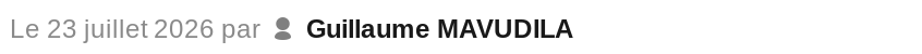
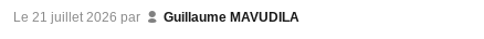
- Le 23 juillet 2026 par
+ Le 21 juillet 2026 par
